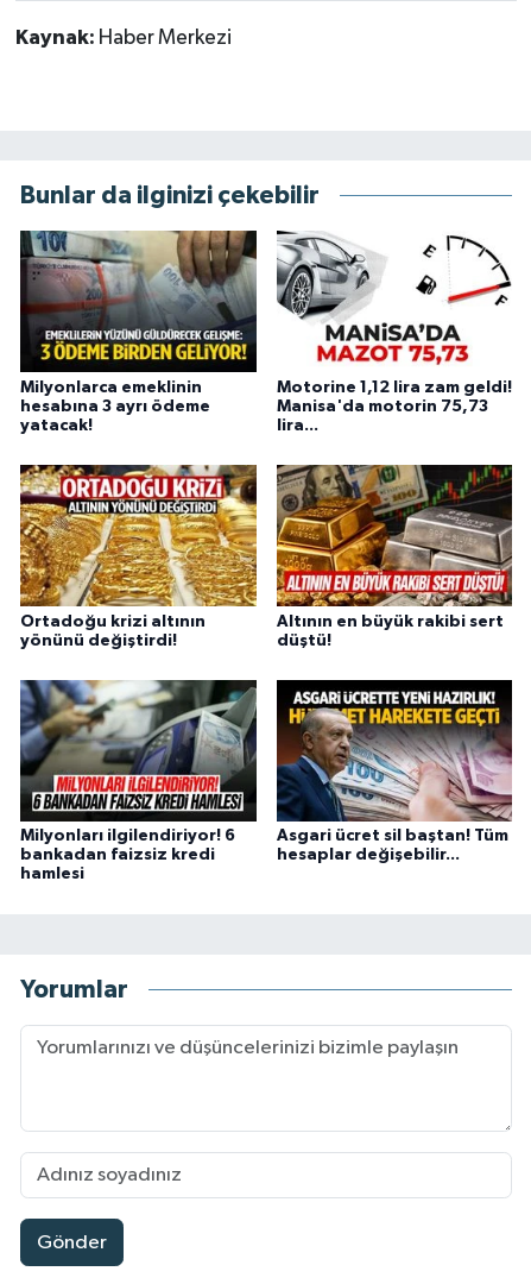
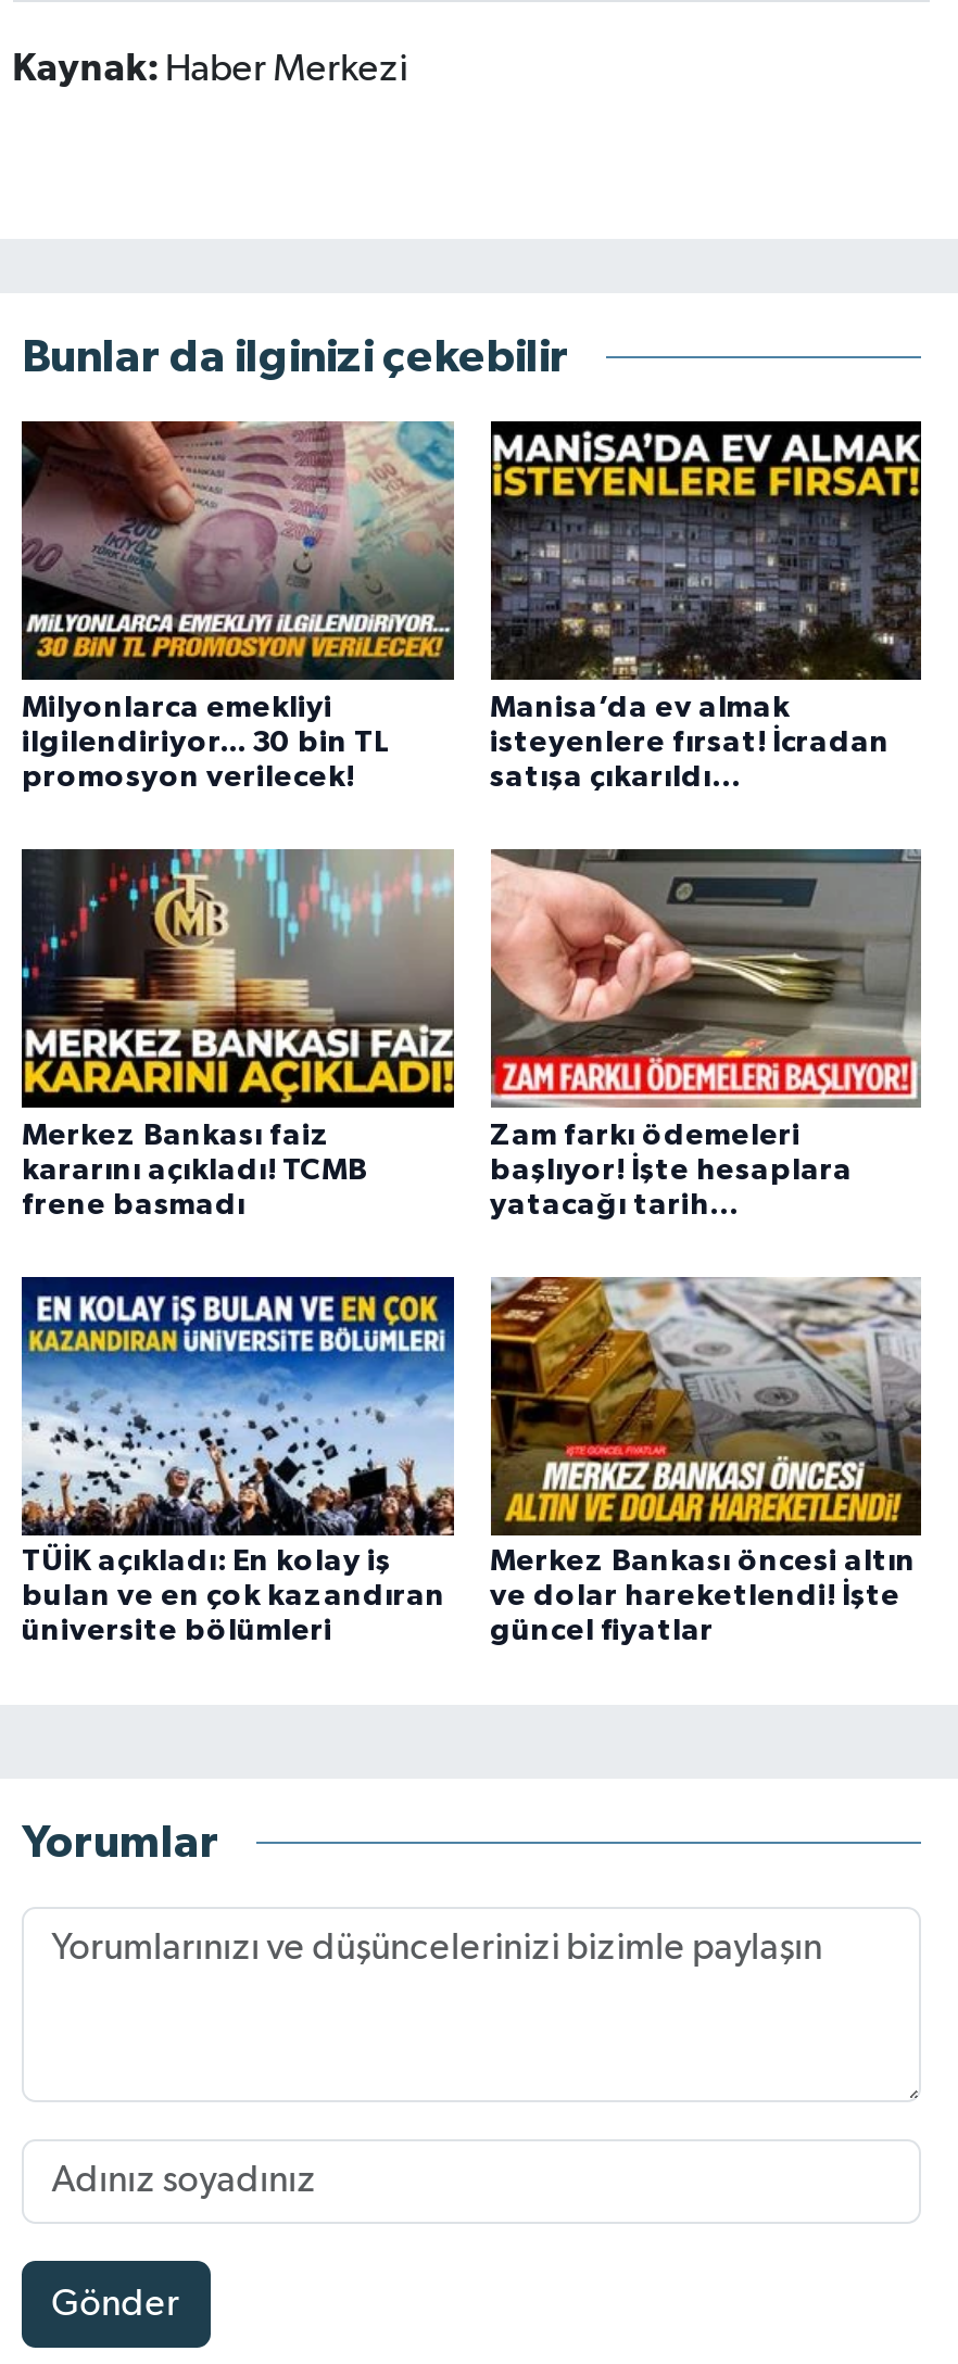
- [image]
- Milyonlarca emeklinin
- hesabına 3 ayrı ödeme
- yatacak!
+ [image]
+ Milyonlarca emekliyi
+ ilgilendiriyor... 30 bin TL
+ promosyon verilecek!

- [image]
- Motorine 1,12 lira zam geldi!
- Manisa'da motorin 75,73
- lira...
+ [image]
+ Manisa’da ev almak
+ isteyenlere fırsat! İcradan
+ satışa çıkarıldı…

- [image]
- Ortadoğu krizi altının
- yönünü değiştirdi!
+ [image]
+ Merkez Bankası faiz
+ kararını açıkladı! TCMB
+ frene basmadı

- [image]
- Altının en büyük rakibi sert
- düştü!
+ [image]
+ Zam farkı ödemeleri
+ başlıyor! İşte hesaplara
+ yatacağı tarih…

- [image]
- Milyonları ilgilendiriyor! 6
- bankadan faizsiz kredi
- hamlesi
+ [image]
+ TÜİK açıkladı: En kolay iş
+ bulan ve en çok kazandıran
+ üniversite bölümleri

- [image]
- Asgari ücret sil baştan! Tüm
- hesaplar değişebilir...
+ [image]
+ Merkez Bankası öncesi altın
+ ve dolar hareketlendi! İşte
+ güncel fiyatlar
